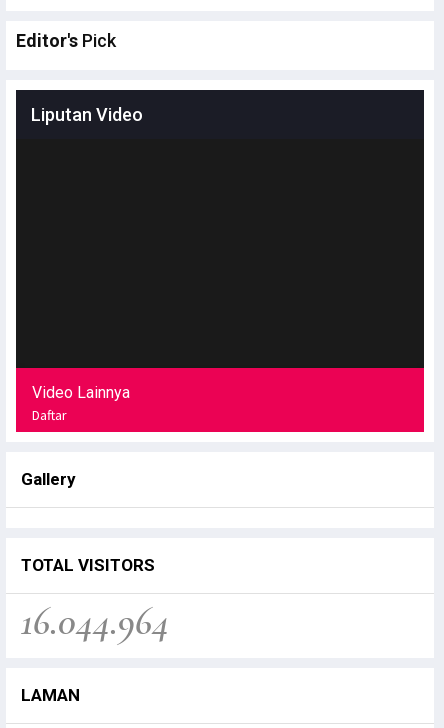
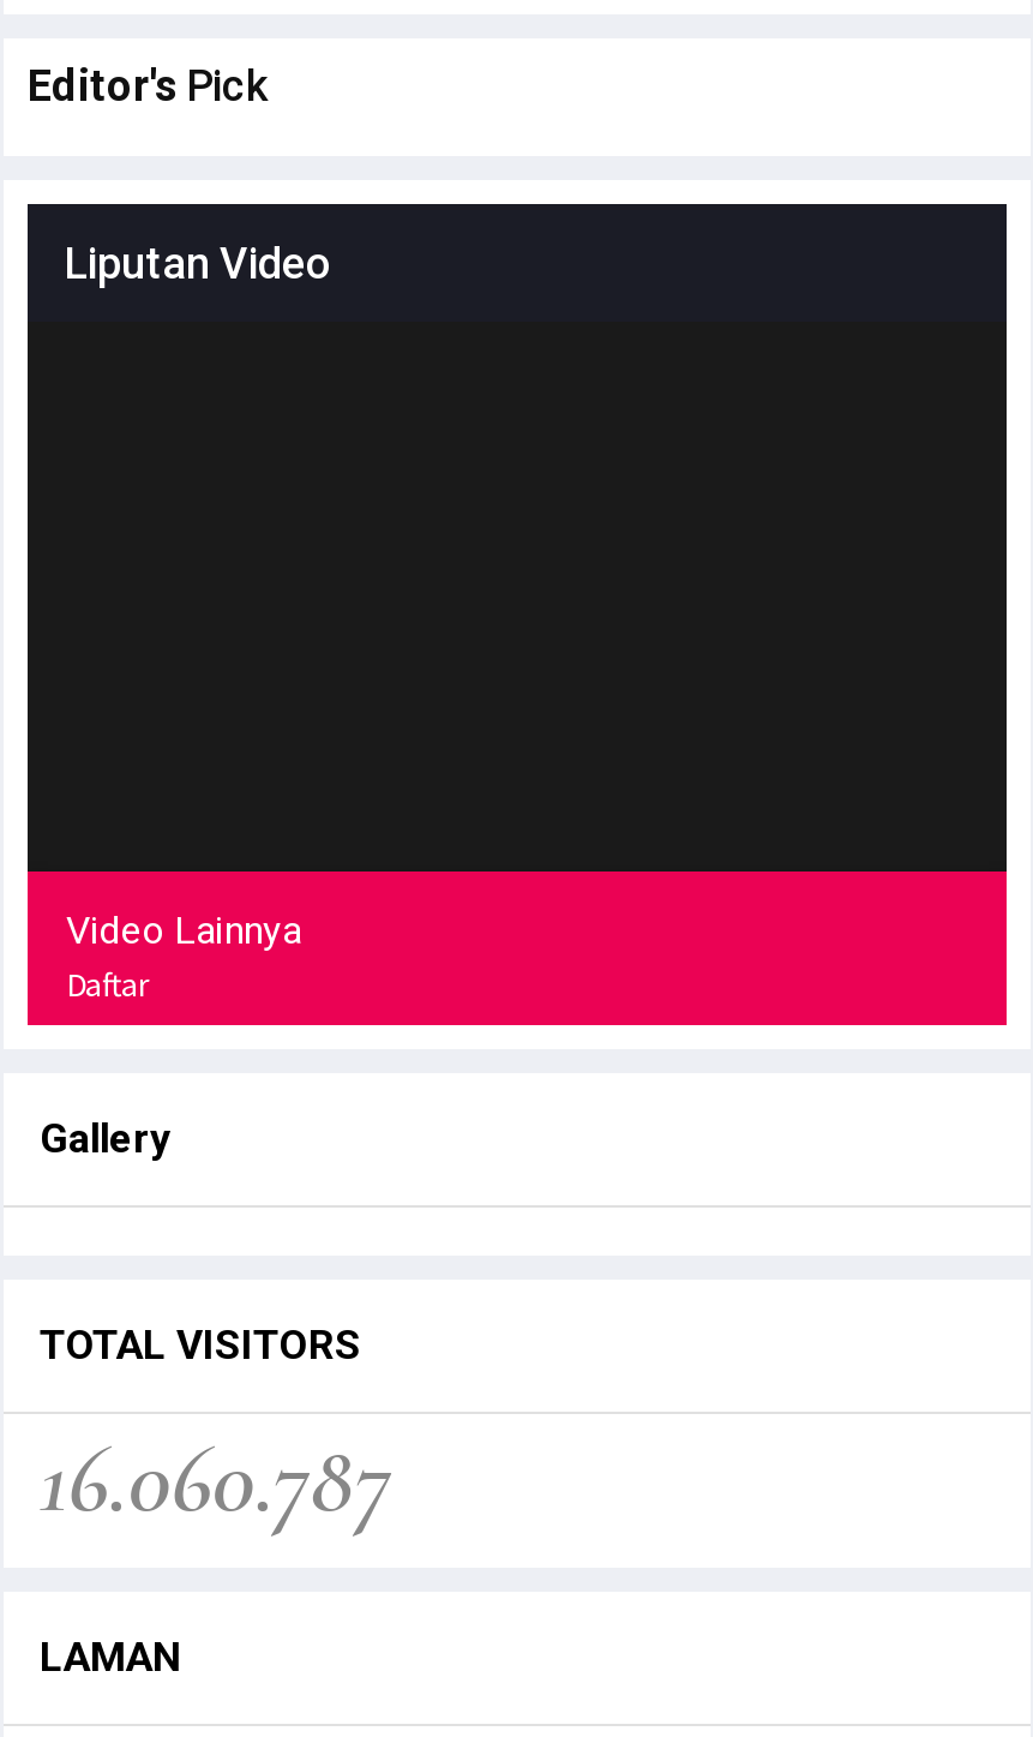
- 16.044.964
+ 16.060.787
